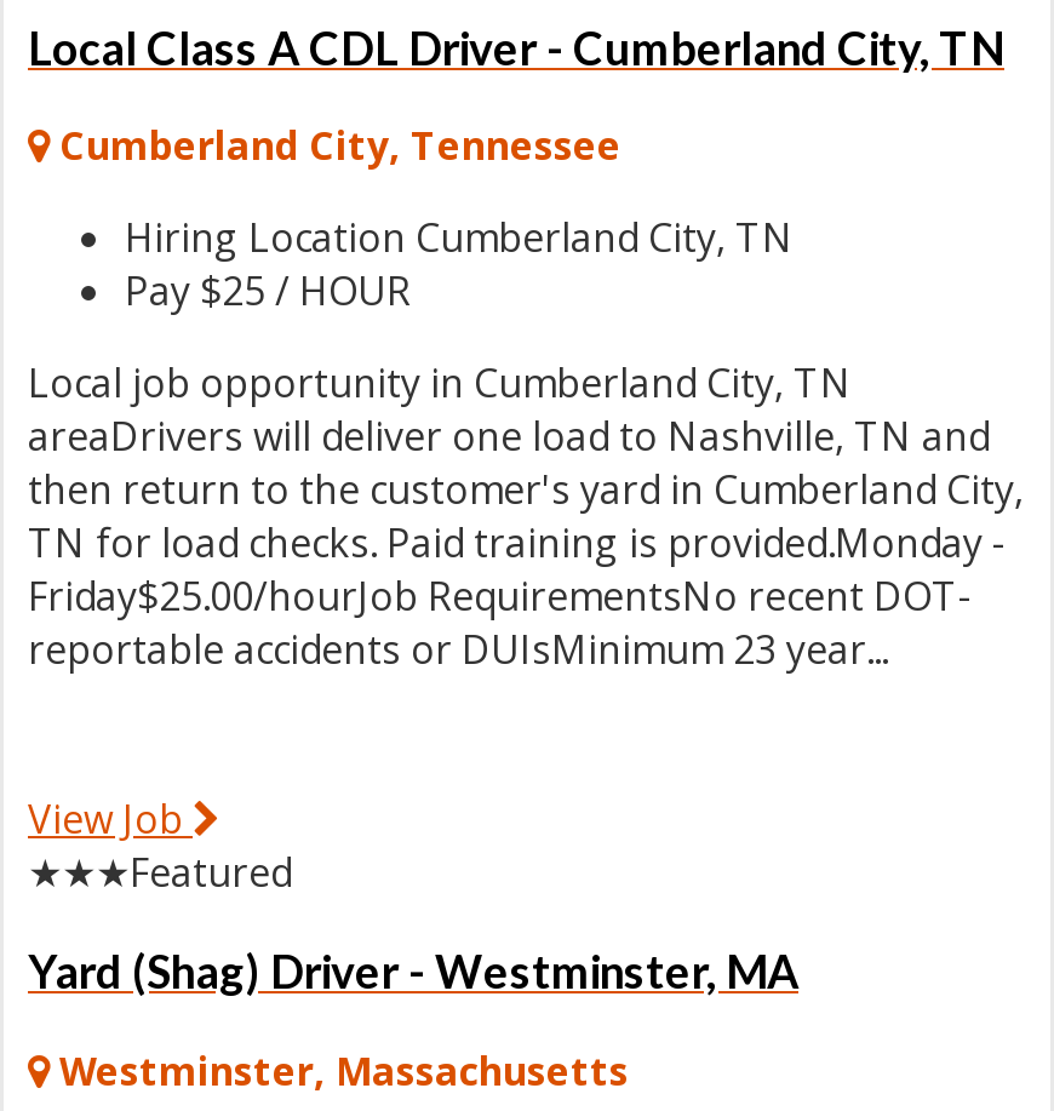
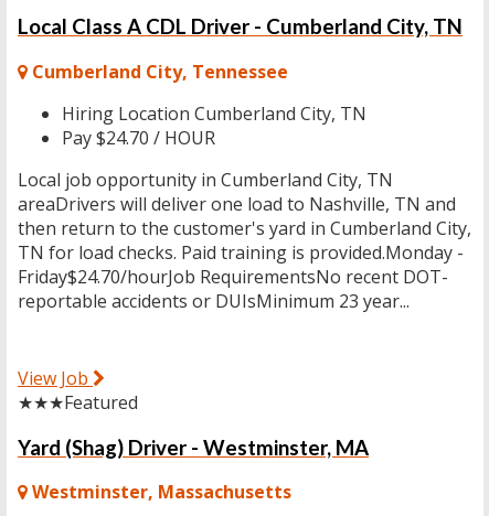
- Pay $25 / HOUR
+ Pay $24.70 / HOUR

- Friday$25.00/hourJob RequirementsNo recent DOT-
+ Friday$24.70/hourJob RequirementsNo recent DOT-
